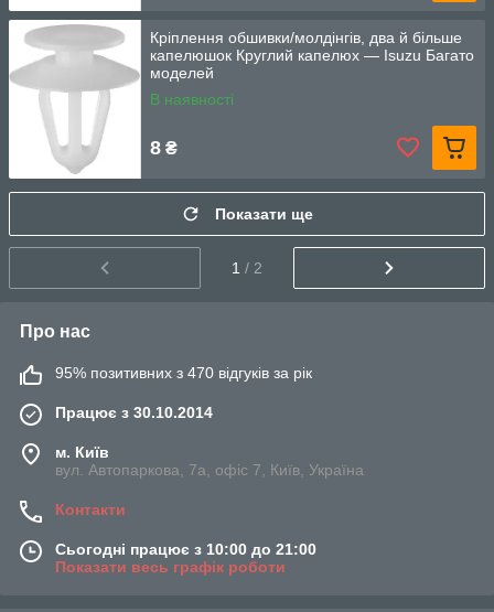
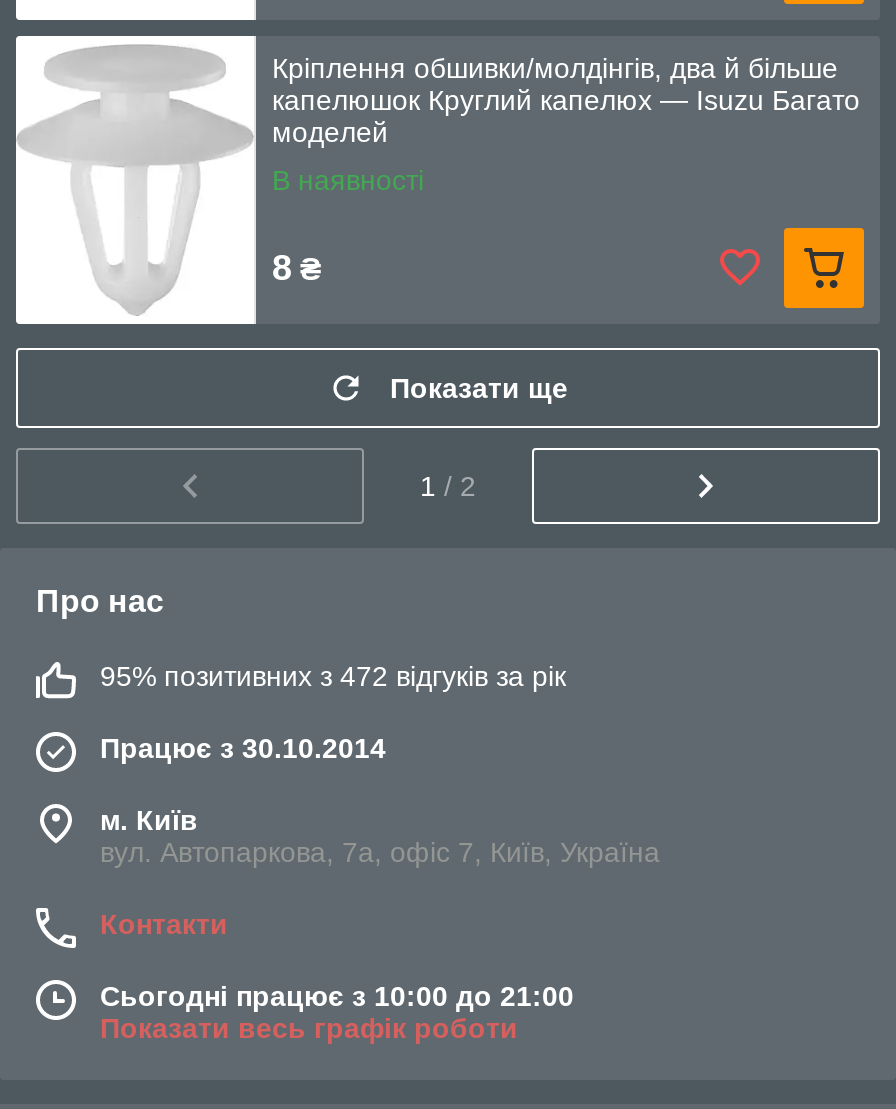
- 95% позитивних з 470 відгуків за рік
+ 95% позитивних з 472 відгуків за рік
